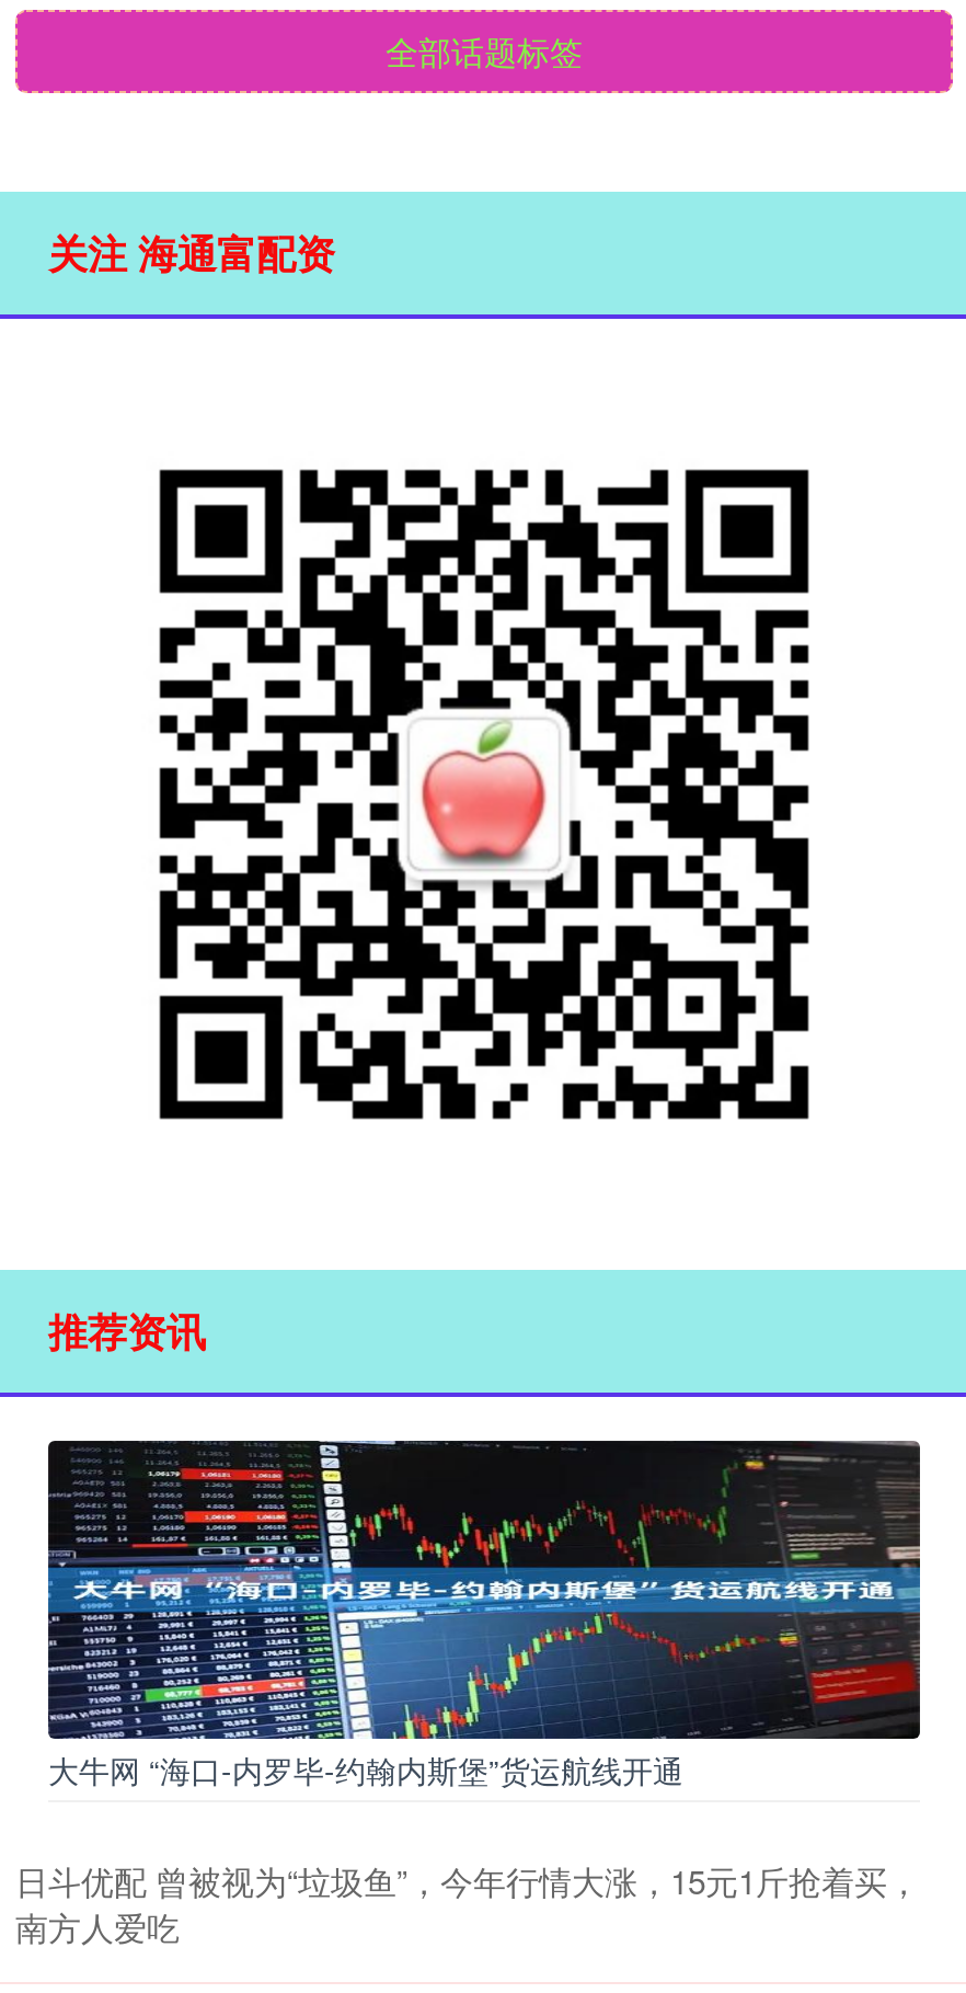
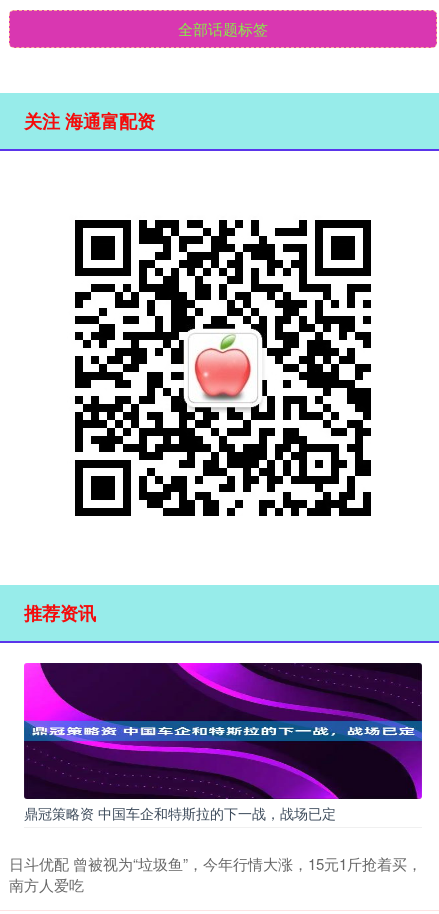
- [image]
- 大牛网 “海口-内罗毕-约翰内斯堡”货运航线开通
+ [image]
+ 鼎冠策略资 中国车企和特斯拉的下一战，战场已定
